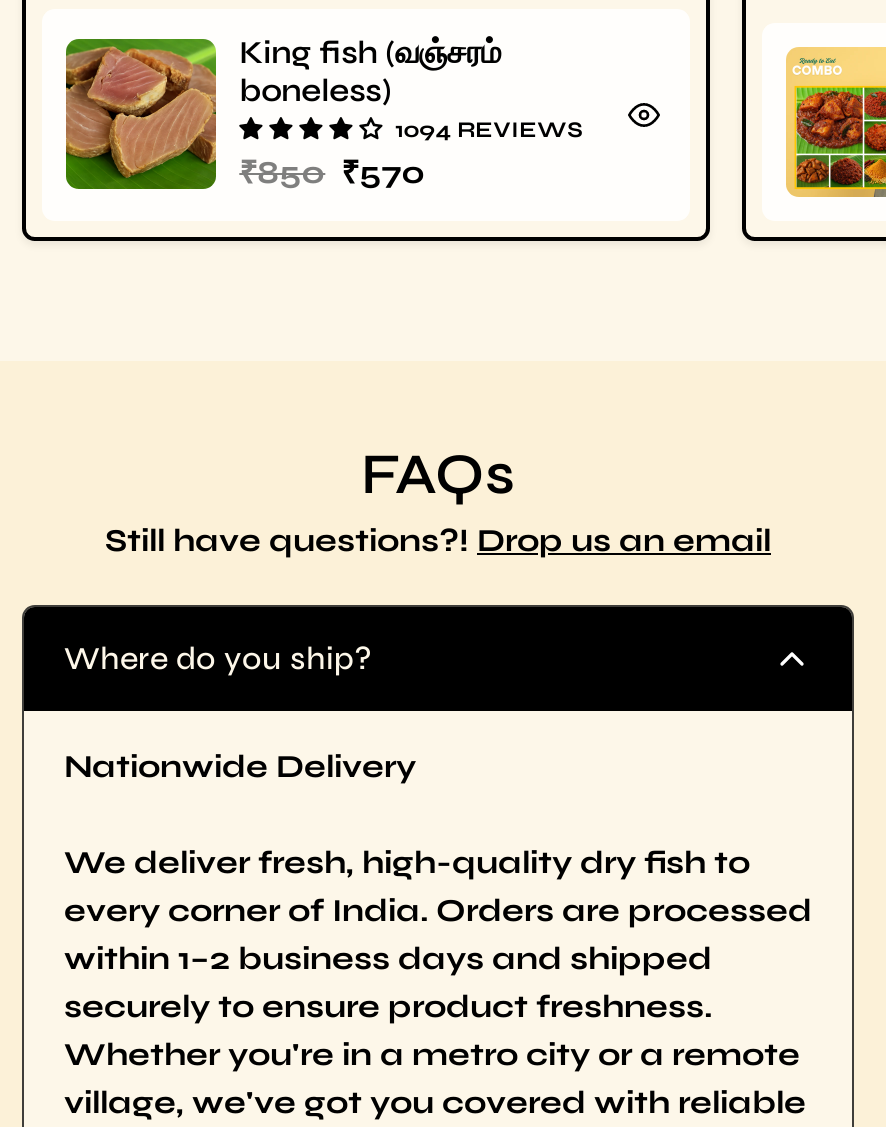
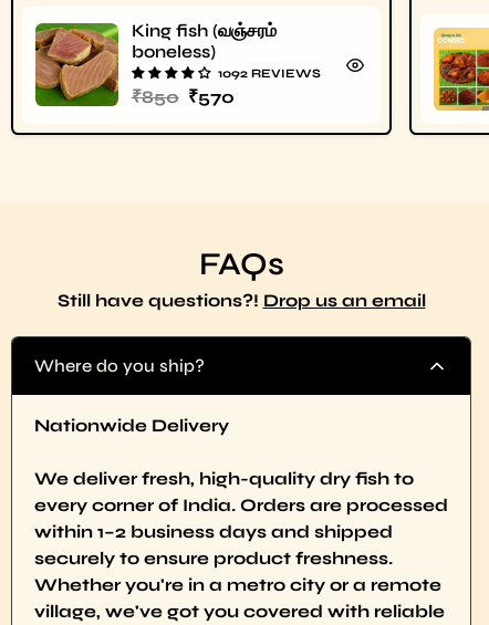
- 1094 REVIEWS
+ 1092 REVIEWS
